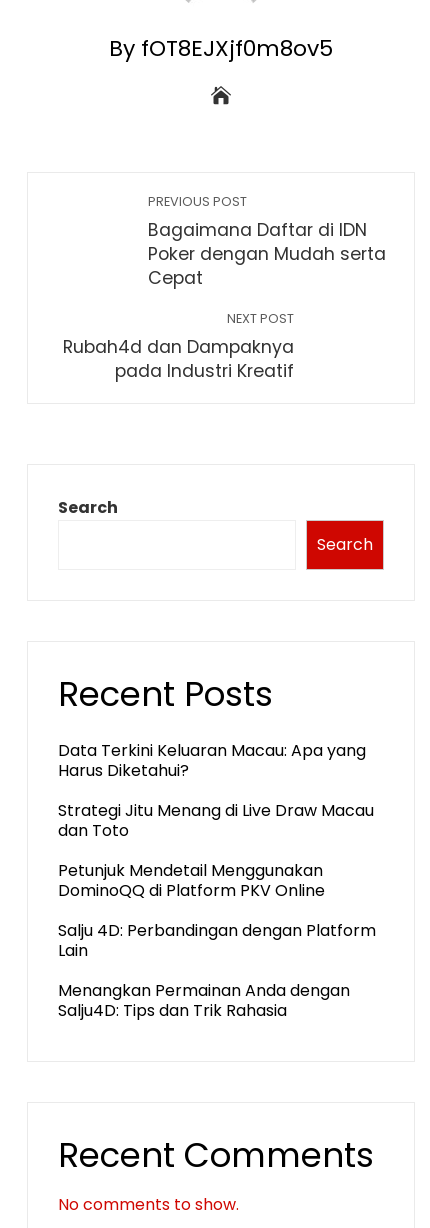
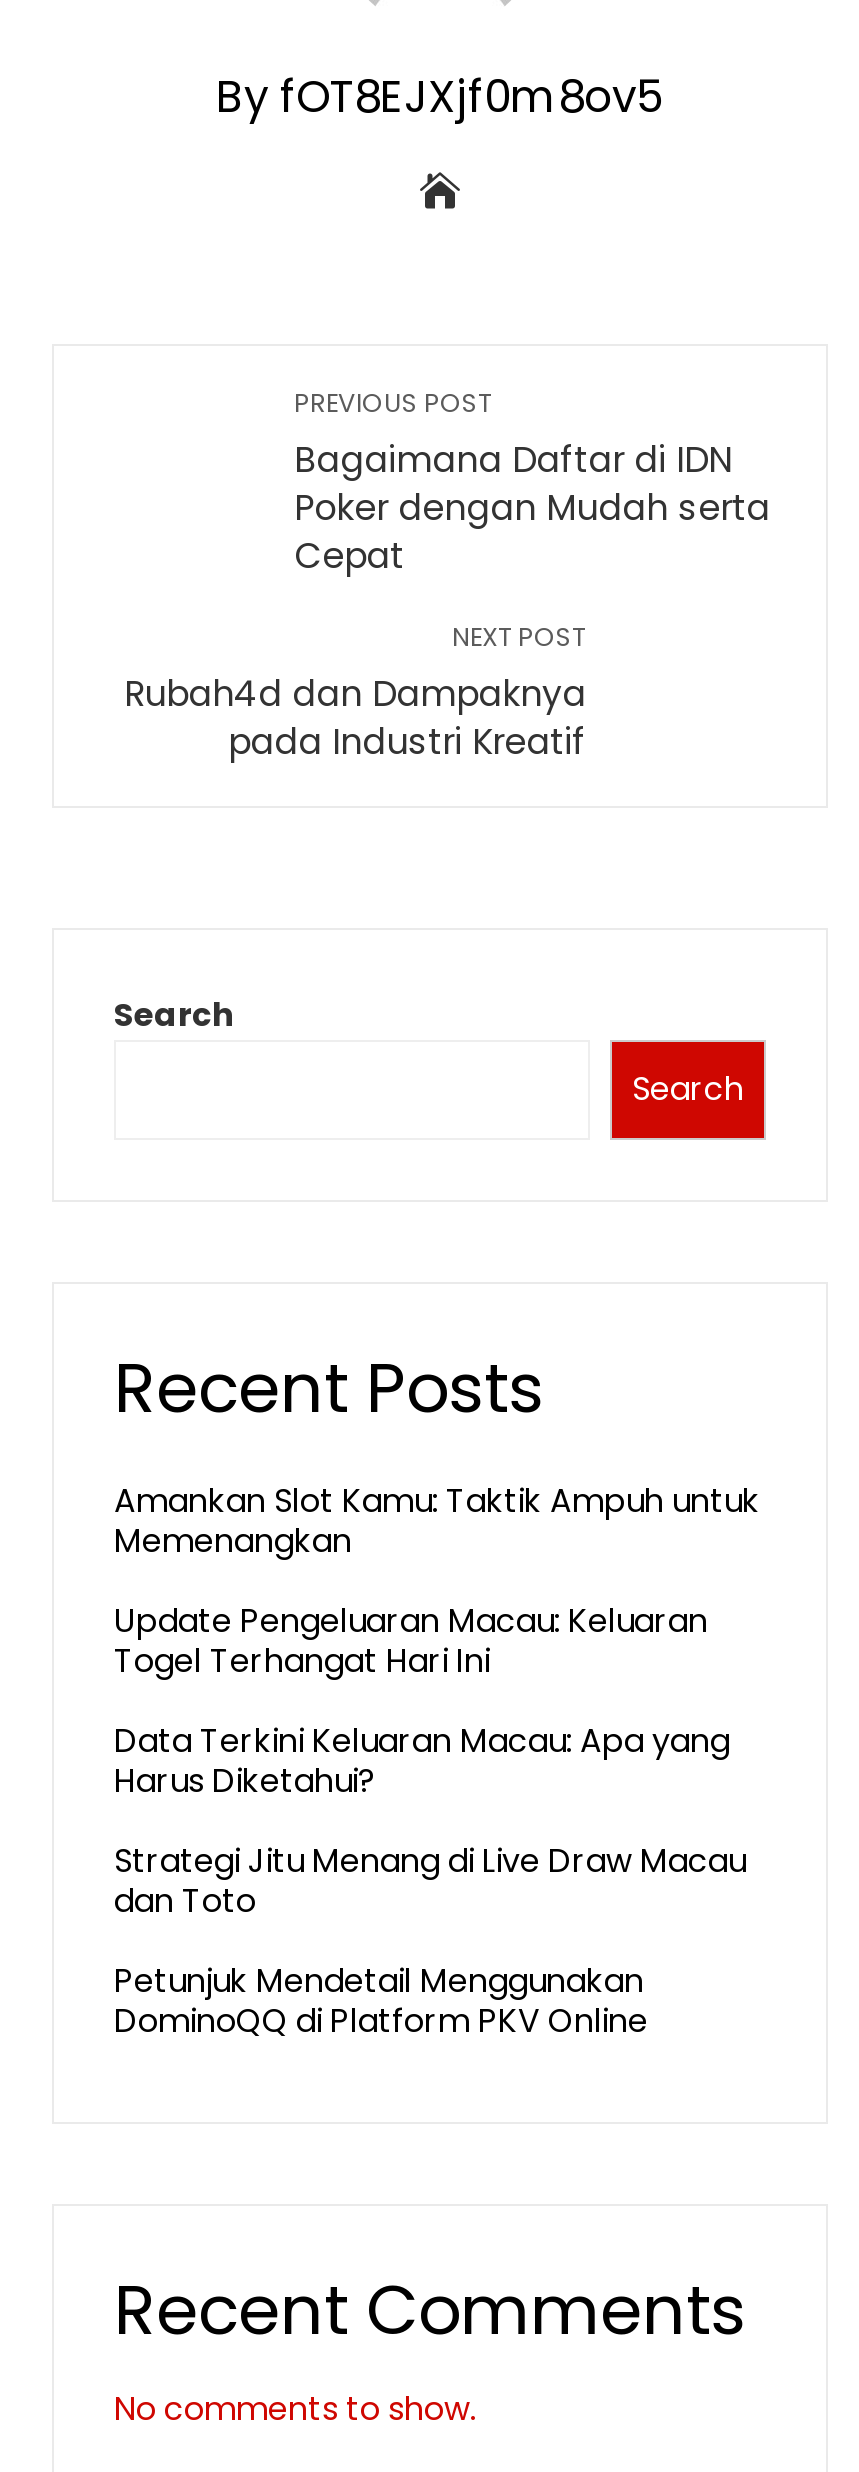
+ Amankan Slot Kamu: Taktik Ampuh untuk
+ Memenangkan
+ Update Pengeluaran Macau: Keluaran
+ Togel Terhangat Hari Ini

moved down: Data Terkini Keluaran Macau: Apa yang | Harus Diketahui? | Strategi Jitu Menang di Live Draw Macau | dan Toto | Petunjuk Mendetail Menggunakan | DominoQQ di Platform PKV Online

- Salju 4D: Perbandingan dengan Platform
- Lain
- Menangkan Permainan Anda dengan
- Salju4D: Tips dan Trik Rahasia
